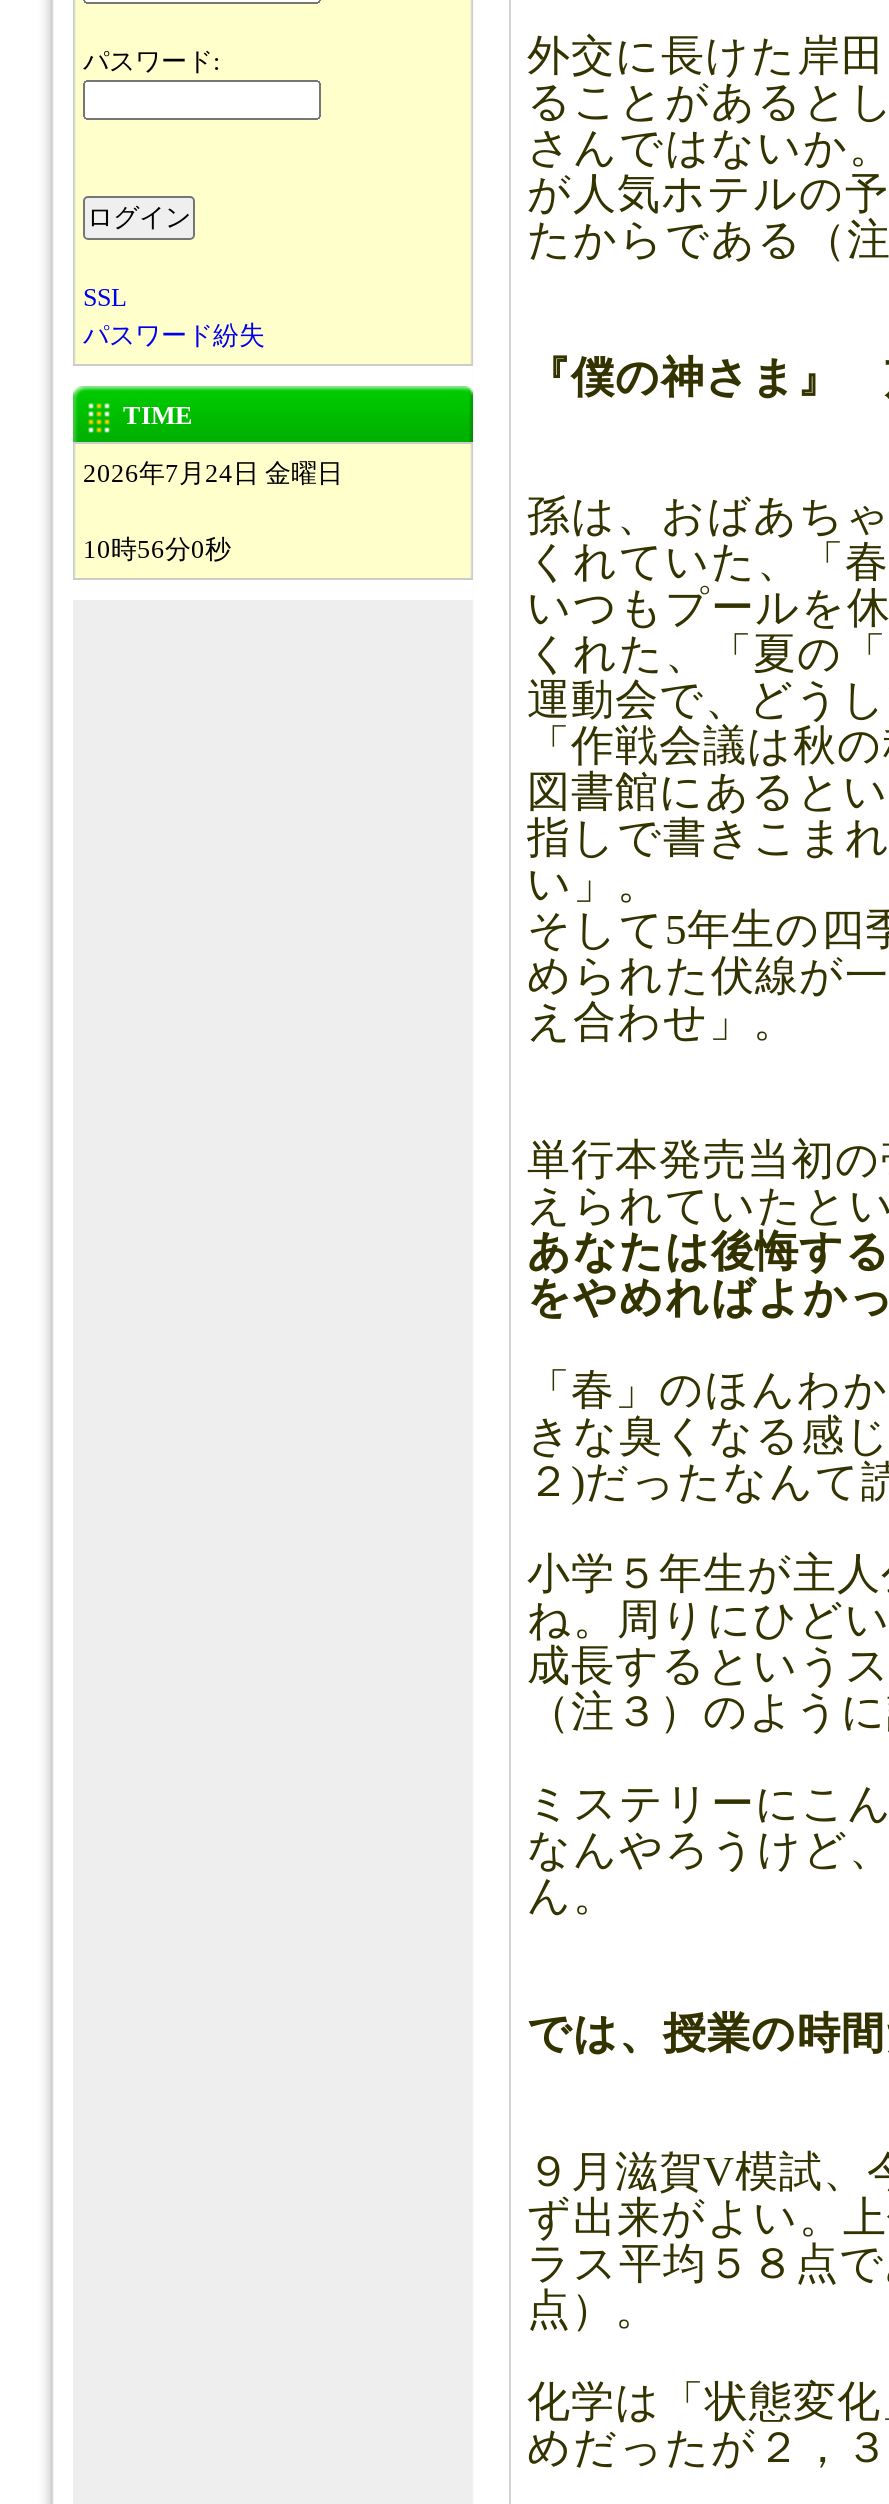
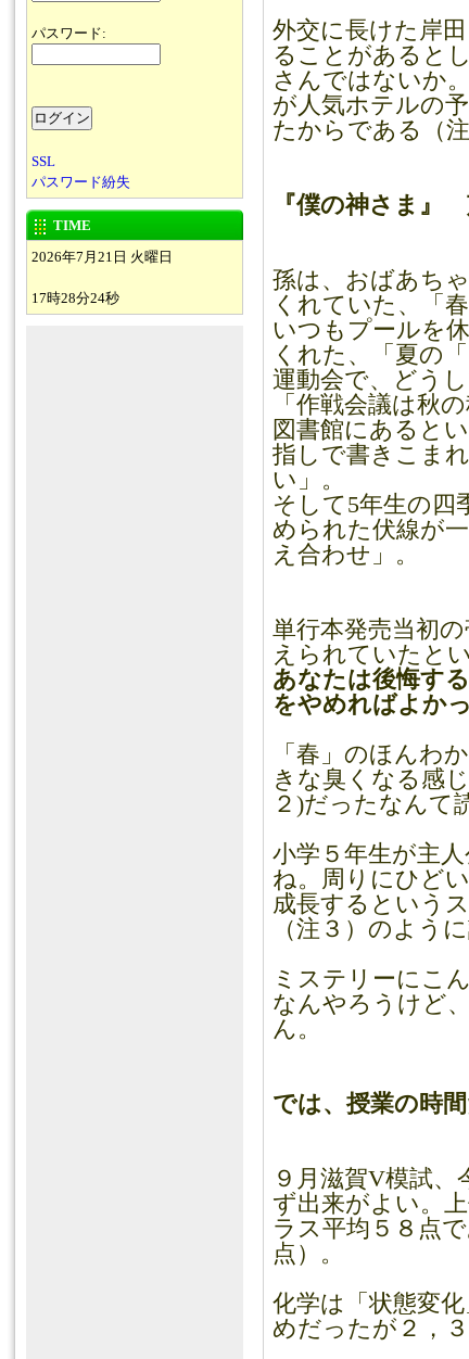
- 2026年7月24日 金曜日
+ 2026年7月21日 火曜日

- 10時56分0秒
+ 17時28分24秒
